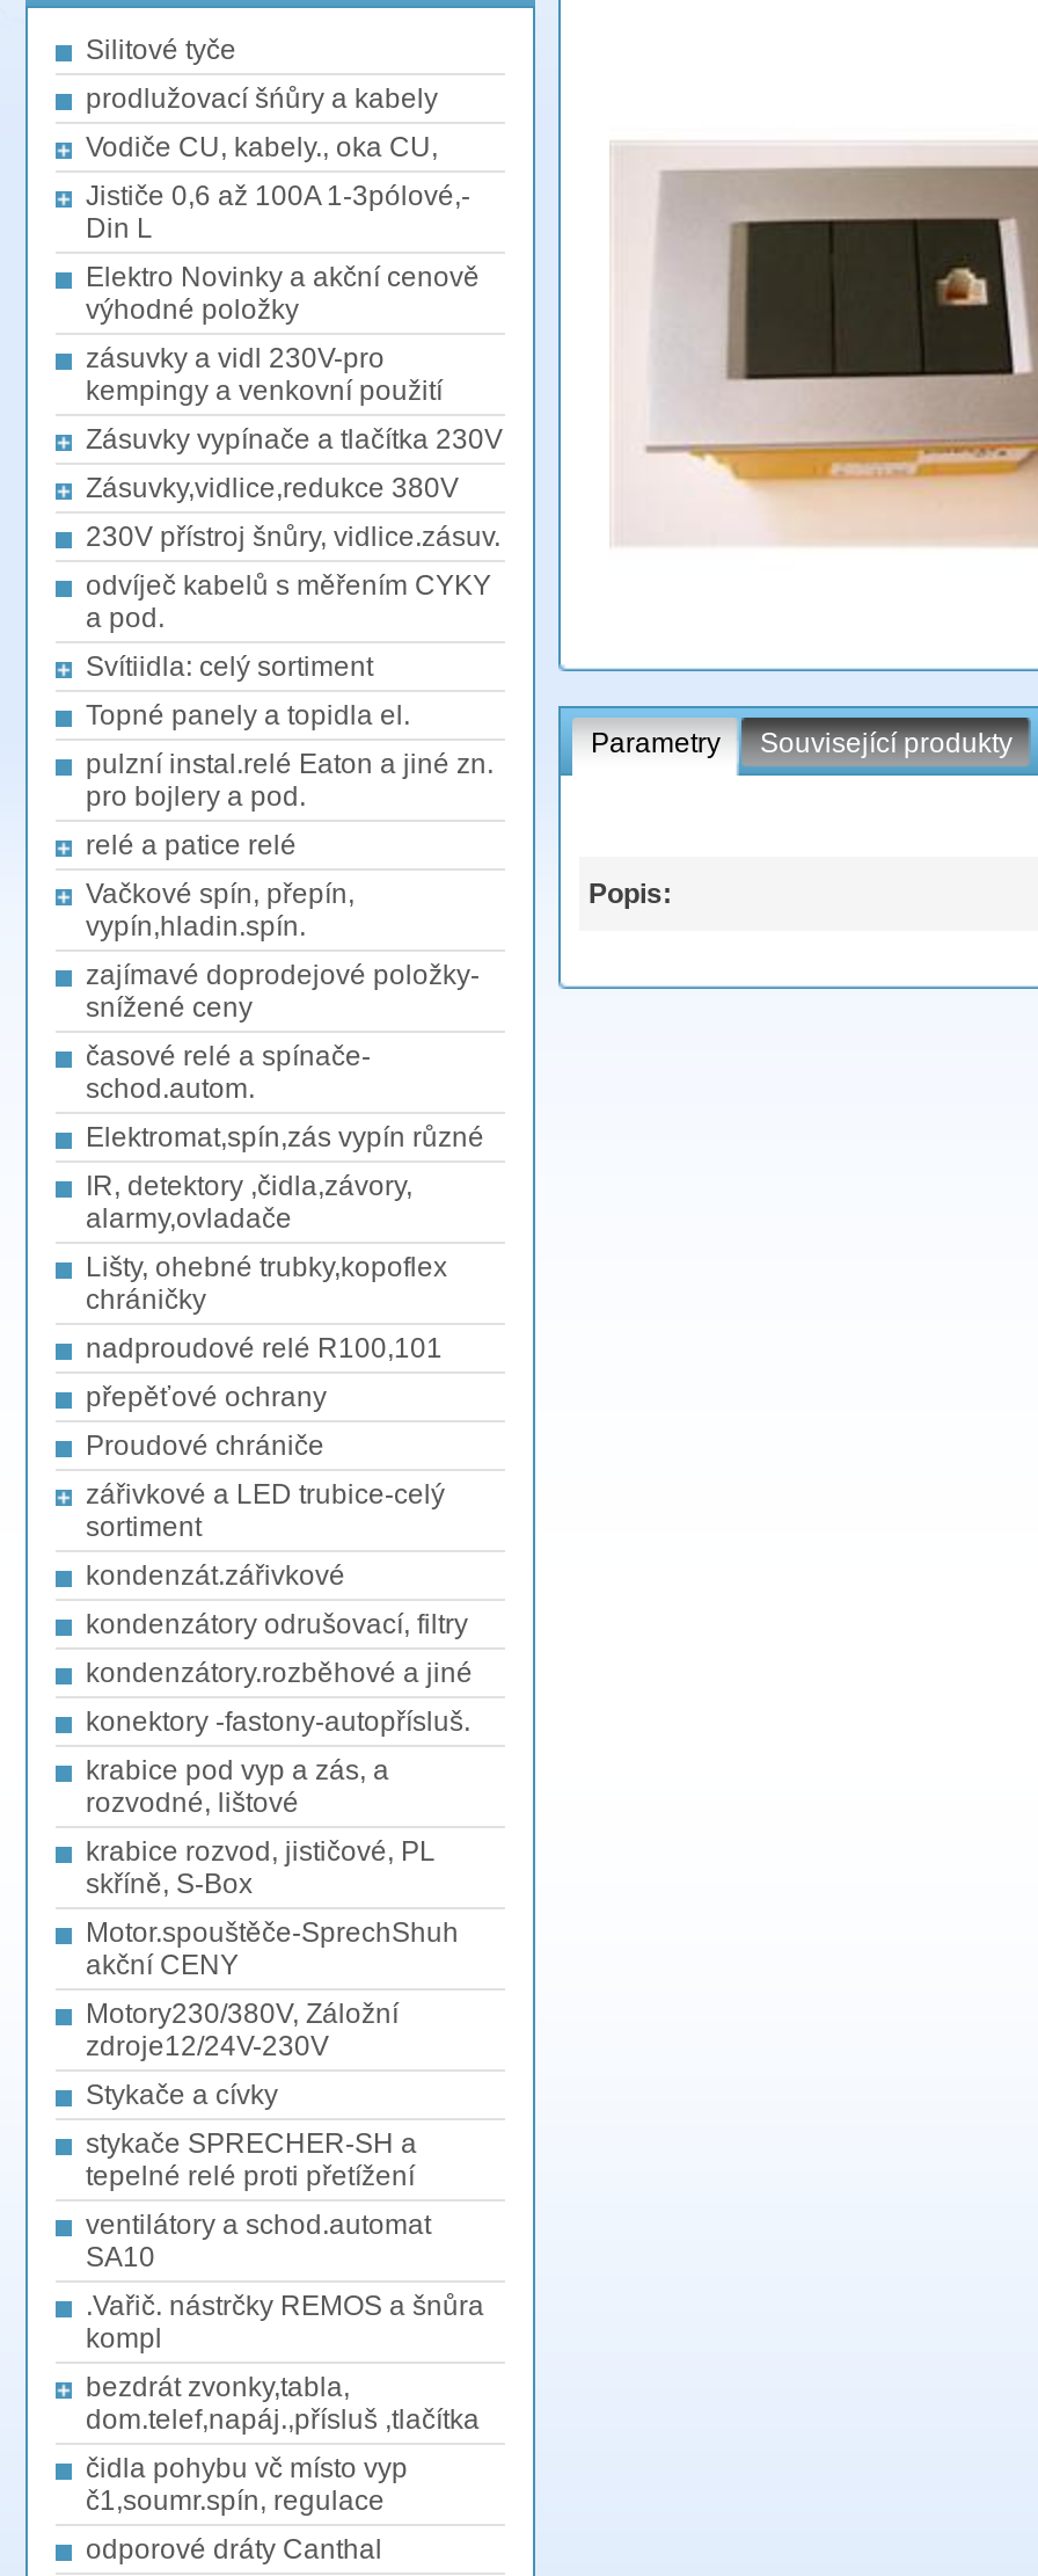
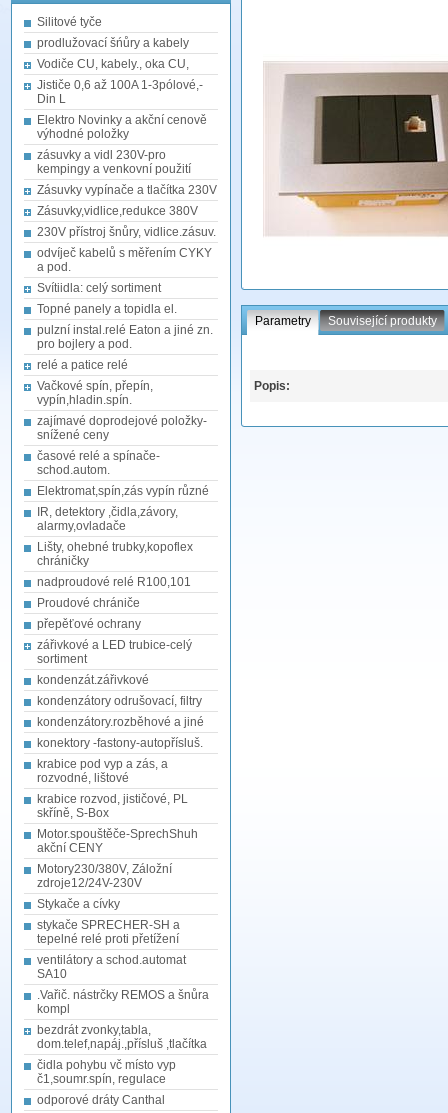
moved down: přepěťové ochrany

moved up: Proudové chrániče
